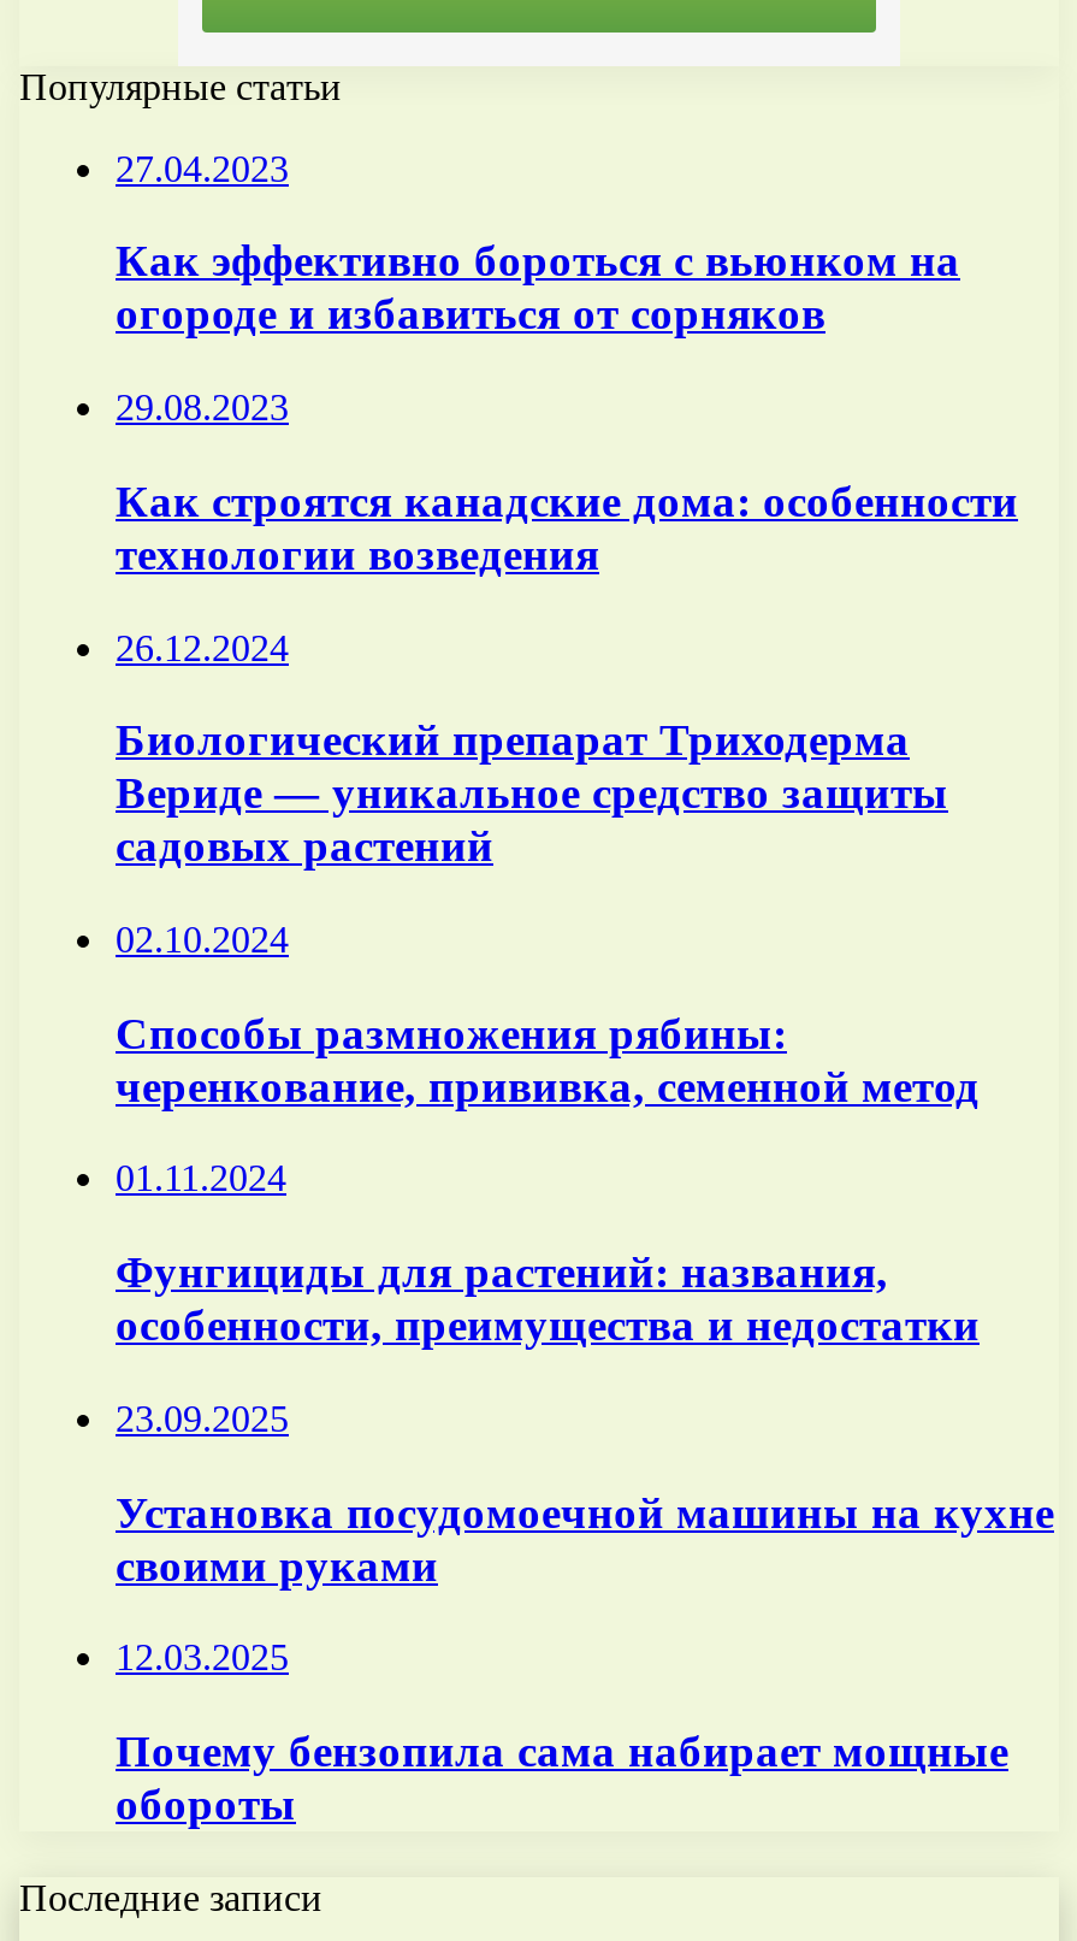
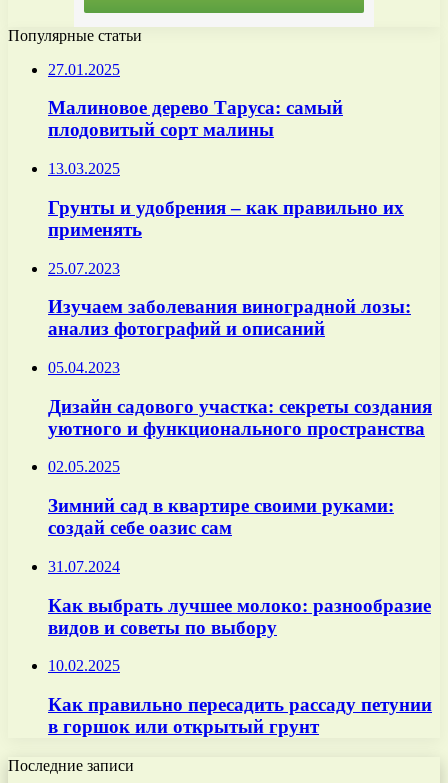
- 27.04.2023
+ 27.01.2025

- Как эффективно бороться с вьюнком на
- огороде и избавиться от сорняков
+ Малиновое дерево Таруса: самый
+ плодовитый сорт малины

- 29.08.2023
+ 13.03.2025

- Как строятся канадские дома: особенности
- технологии возведения
+ Грунты и удобрения – как правильно их
+ применять

- 26.12.2024
+ 25.07.2023

- Биологический препарат Триходерма
- Вериде — уникальное средство защиты
- садовых растений
+ Изучаем заболевания виноградной лозы:
+ анализ фотографий и описаний

- 02.10.2024
+ 05.04.2023

- Способы размножения рябины:
- черенкование, прививка, семенной метод
+ Дизайн садового участка: секреты создания
+ уютного и функционального пространства

- 01.11.2024
+ 02.05.2025

- Фунгициды для растений: названия,
- особенности, преимущества и недостатки
+ Зимний сад в квартире своими руками:
+ создай себе оазис сам

- 23.09.2025
+ 31.07.2024

- Установка посудомоечной машины на кухне
- своими руками
+ Как выбрать лучшее молоко: разнообразие
+ видов и советы по выбору

- 12.03.2025
+ 10.02.2025

- Почему бензопила сама набирает мощные
- обороты
+ Как правильно пересадить рассаду петунии
+ в горшок или открытый грунт
